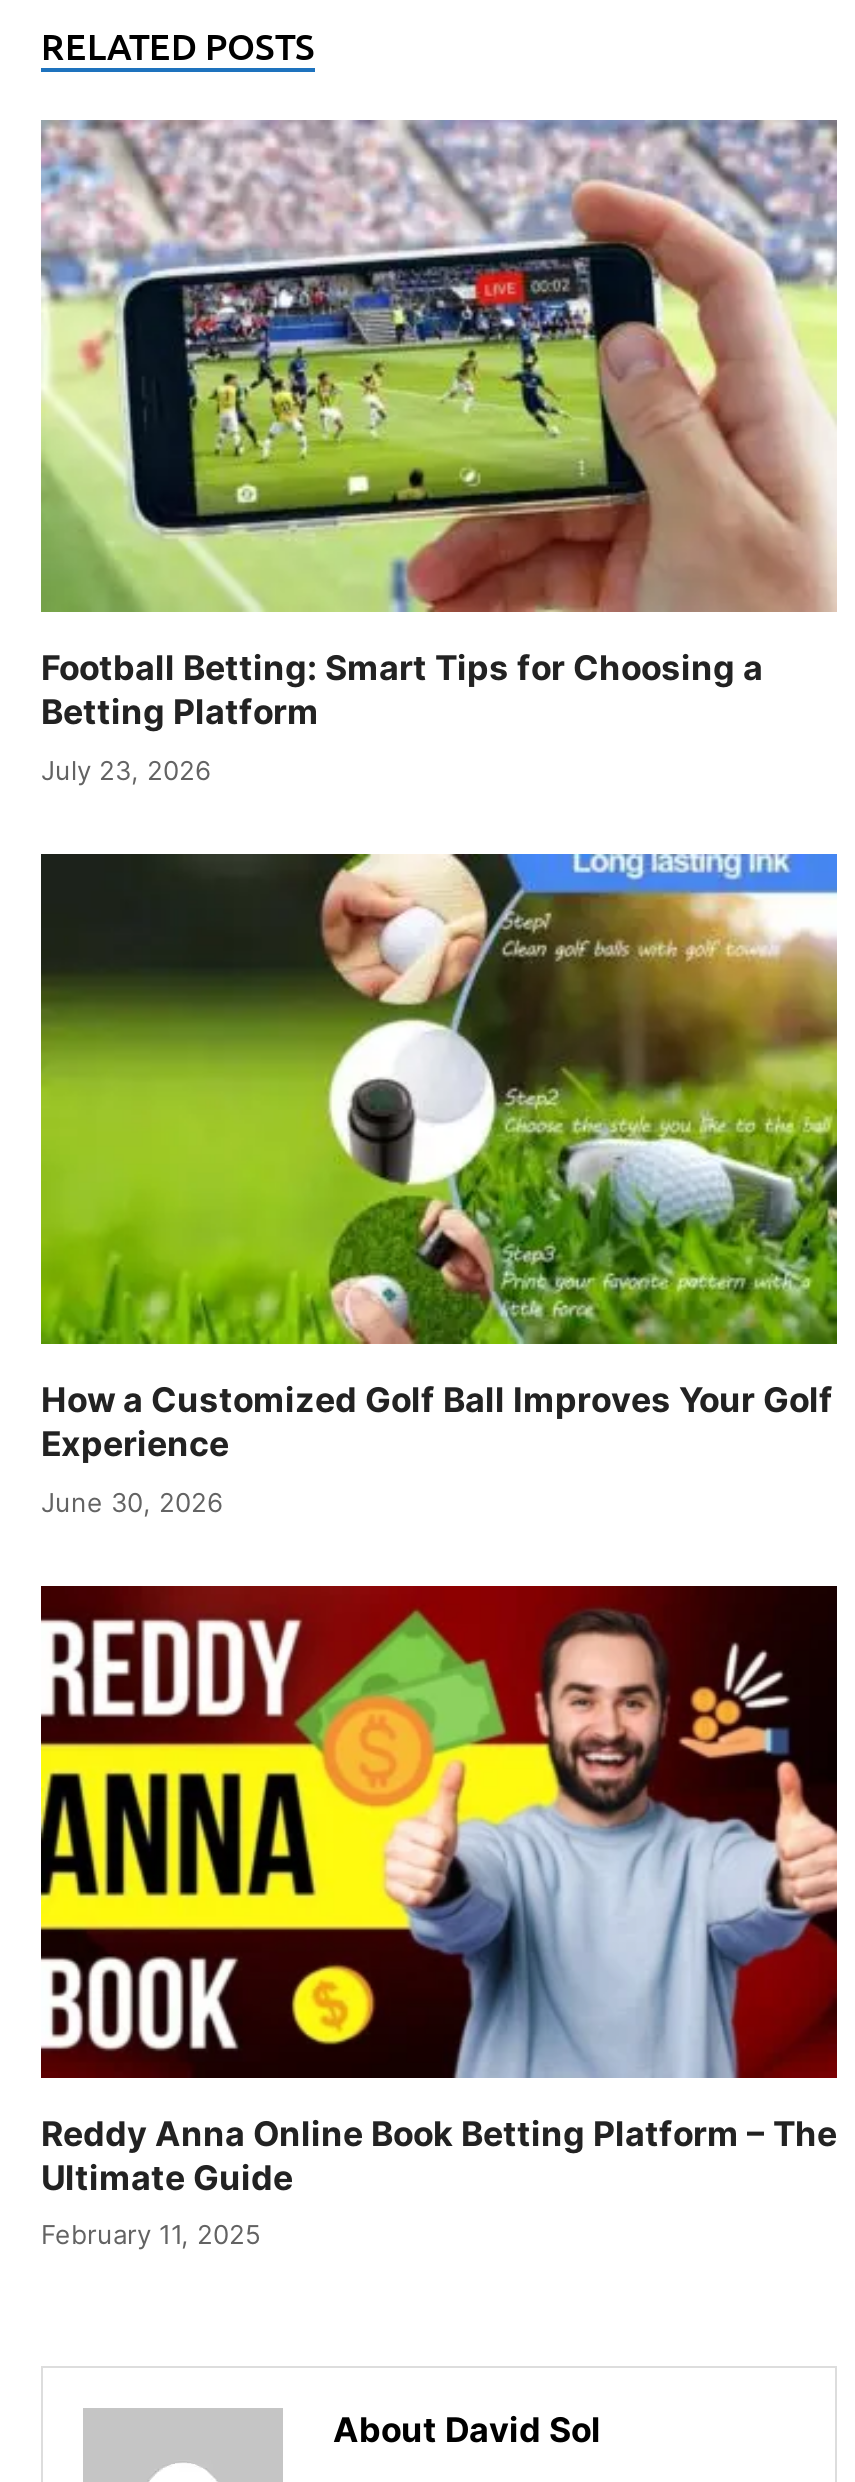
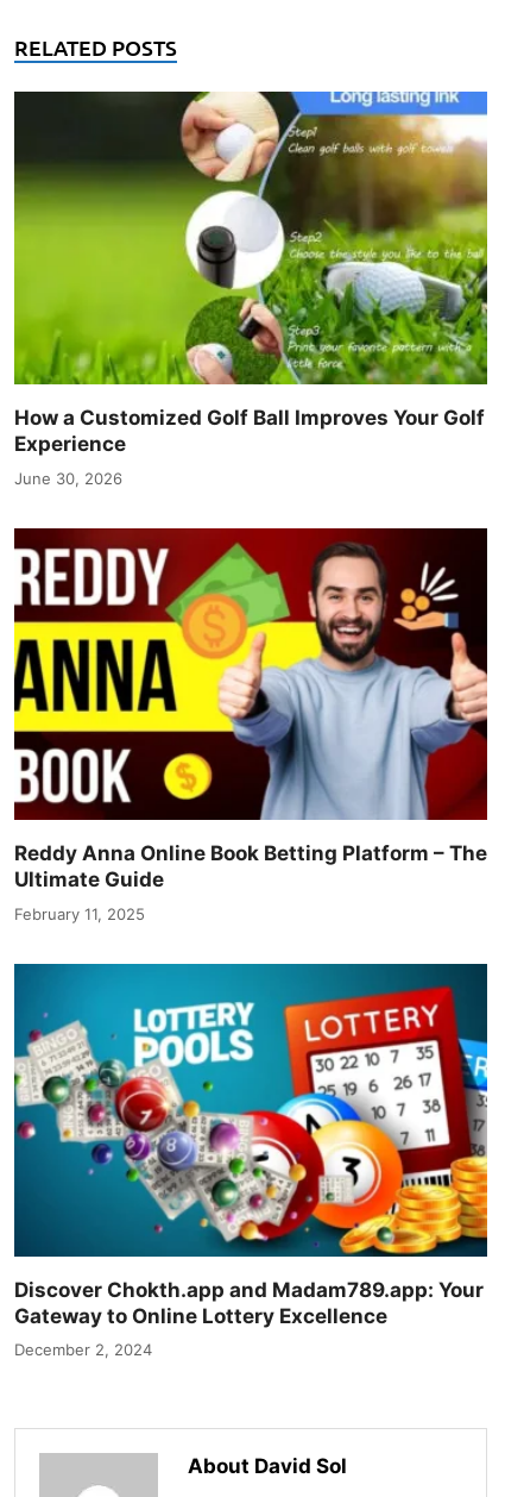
- [image]
- Football Betting: Smart Tips for Choosing a
- Betting Platform
- July 23, 2026

moved up: [image] | How a Customized Golf Ball Improves Your Golf | Experience | June 30, 2026 | Reddy Anna Online Book Betting Platform – The | Ultimate Guide | February 11, 2025

+ [image]
+ Discover Chokth.app and Madam789.app: Your
+ Gateway to Online Lottery Excellence
+ December 2, 2024
